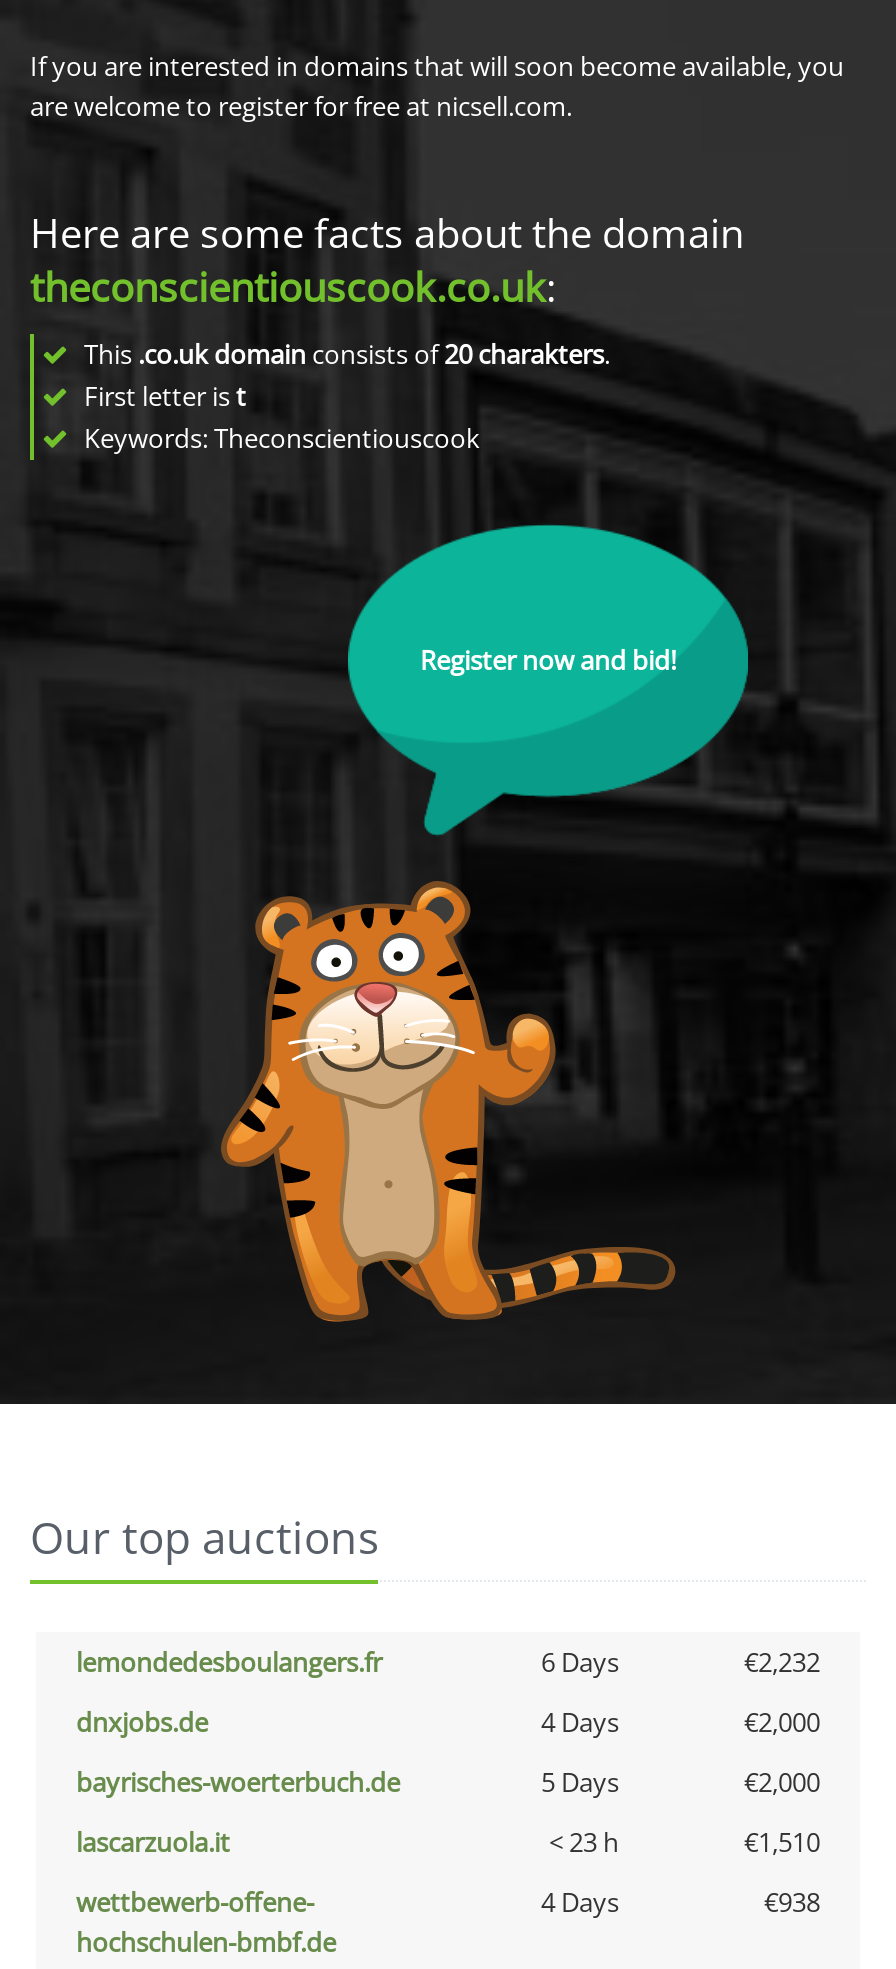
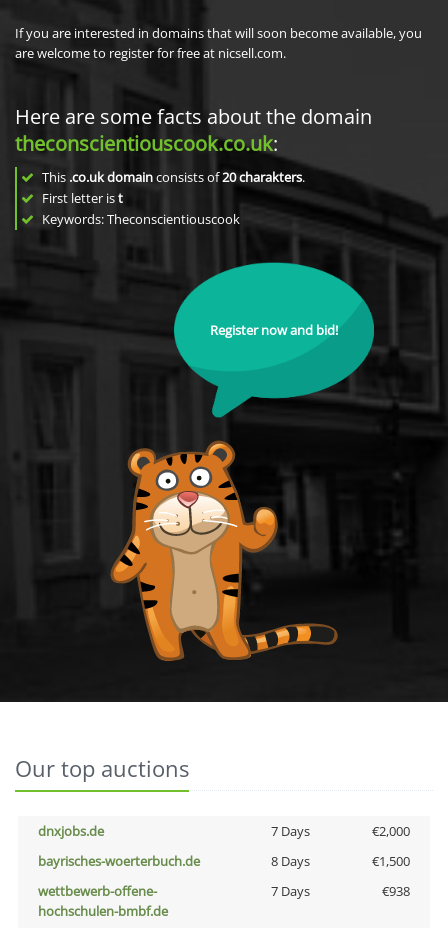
- lemondedesboulangers.fr
- 6 Days
- €2,232

- 4 Days
+ 7 Days

- 5 Days
- €2,000
- lascarzuola.it
- < 23 h
- €1,510
+ 8 Days
+ €1,500

- 4 Days
+ 7 Days
